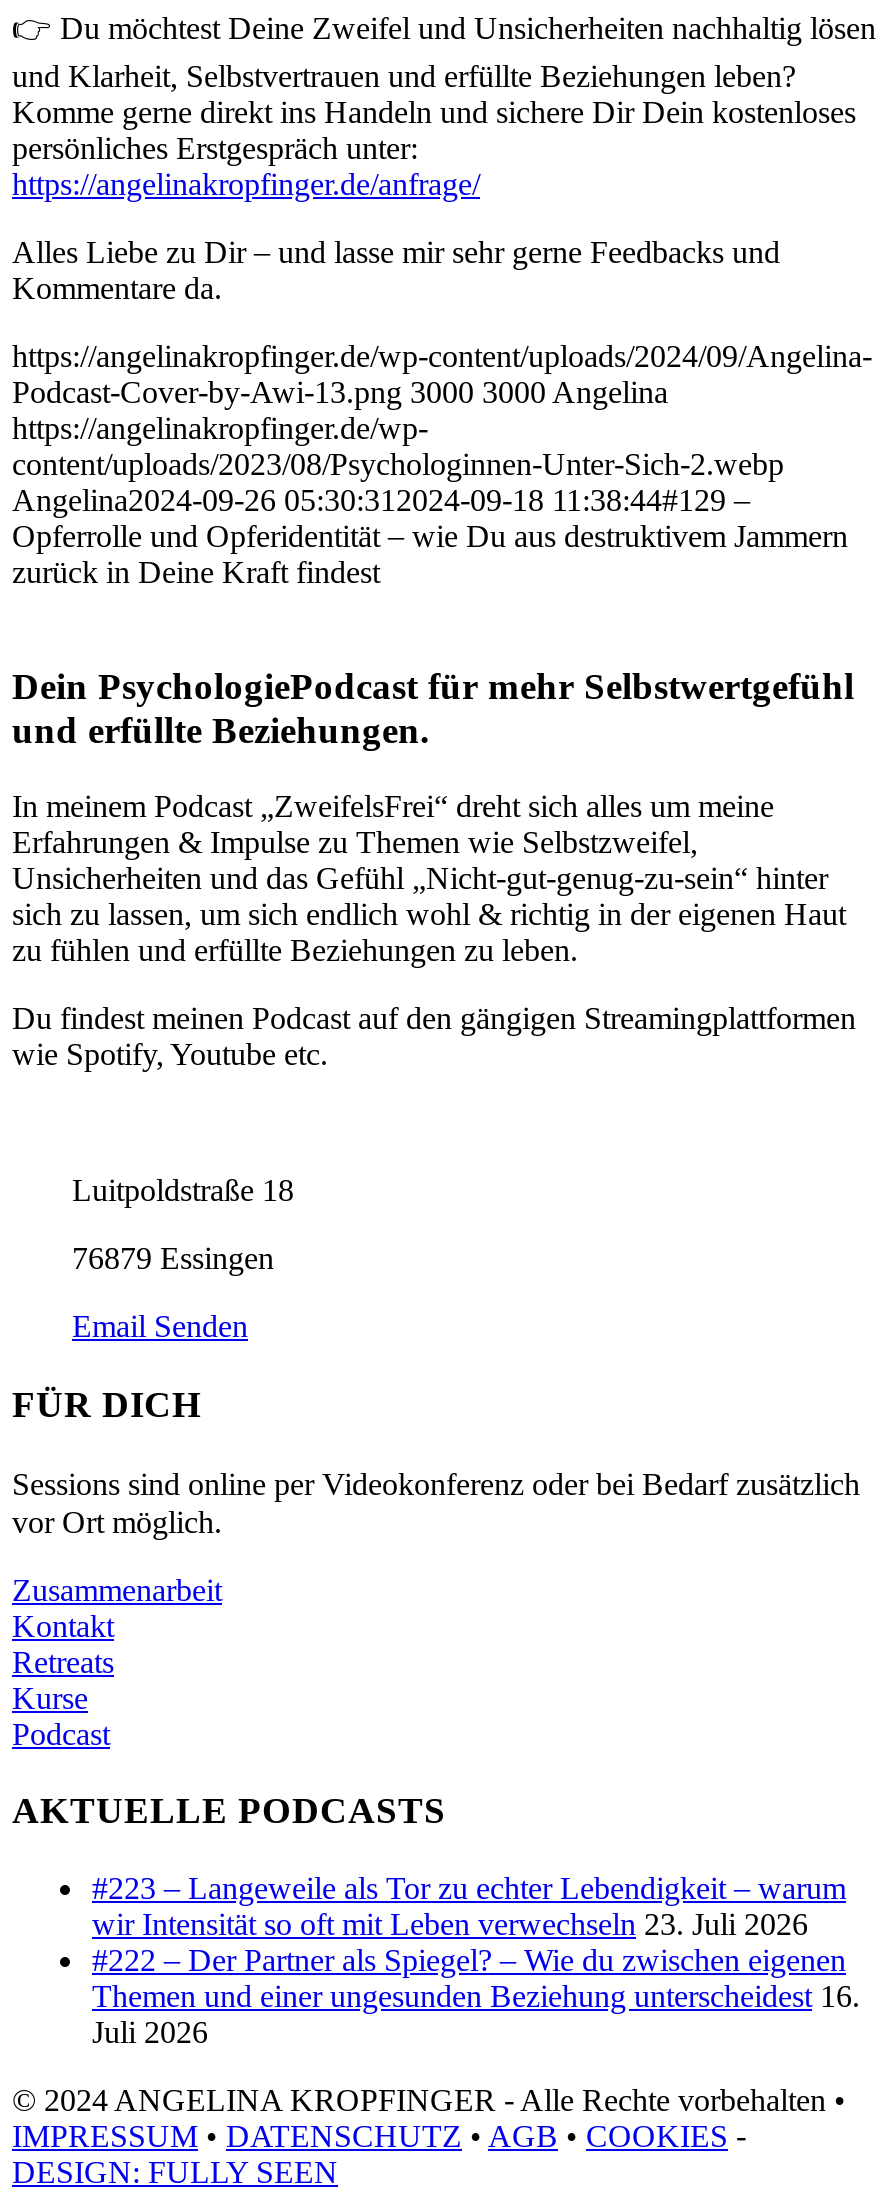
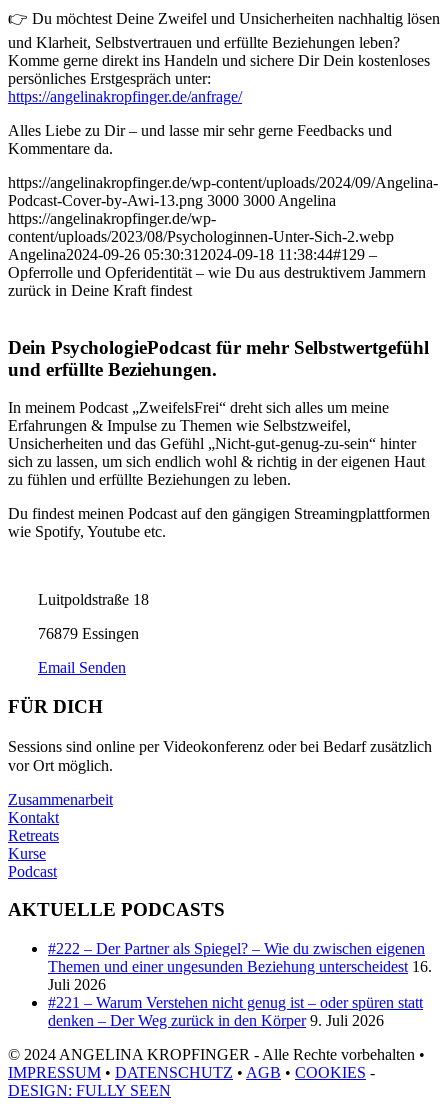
- #223 – Langeweile als Tor zu echter Lebendigkeit – warum
- wir Intensität so oft mit Leben verwechseln 23. Juli 2026

moved up: #222 – Der Partner als Spiegel? – Wie du zwischen eigenen | Themen und einer ungesunden Beziehung unterscheidest 16. | Juli 2026

+ #221 – Warum Verstehen nicht genug ist – oder spüren statt
+ denken – Der Weg zurück in den Körper 9. Juli 2026
